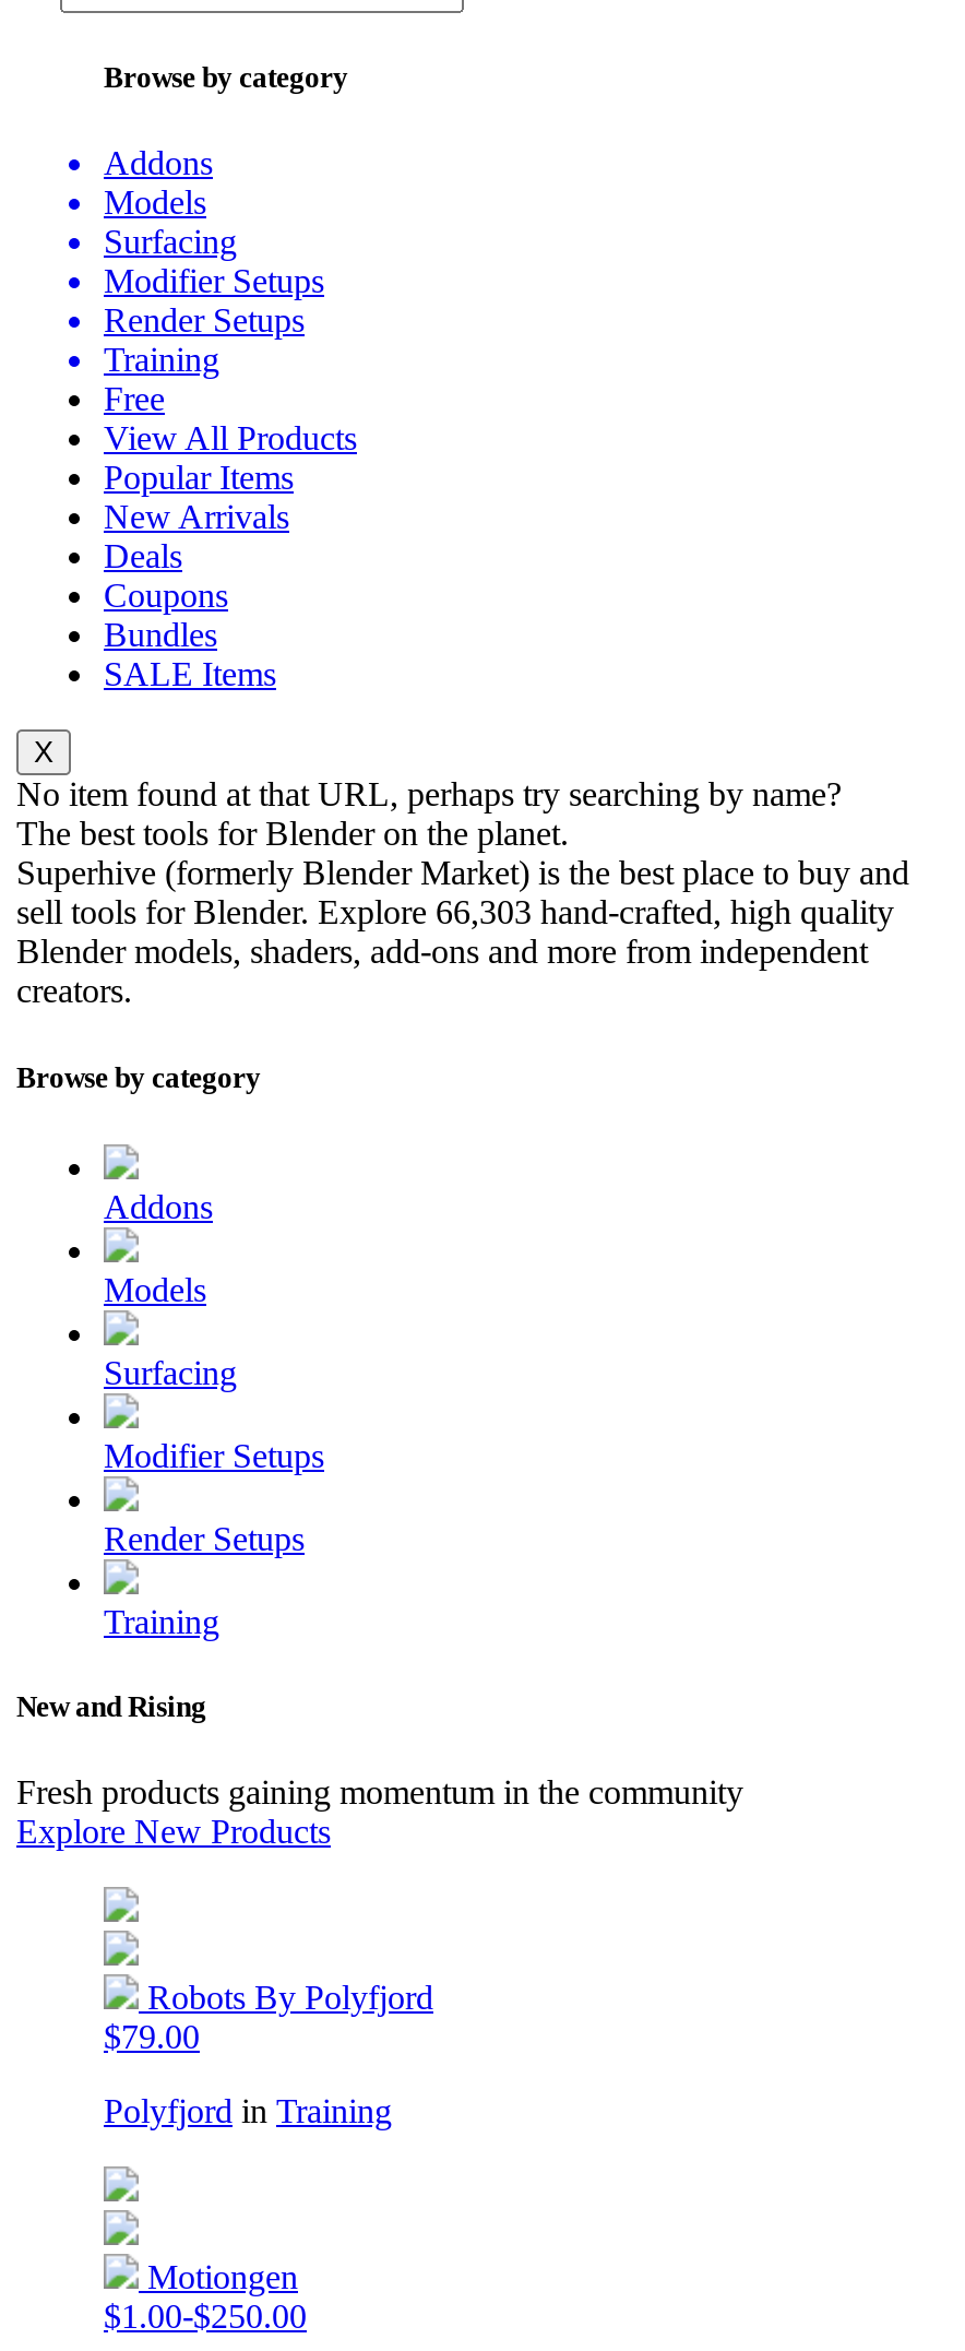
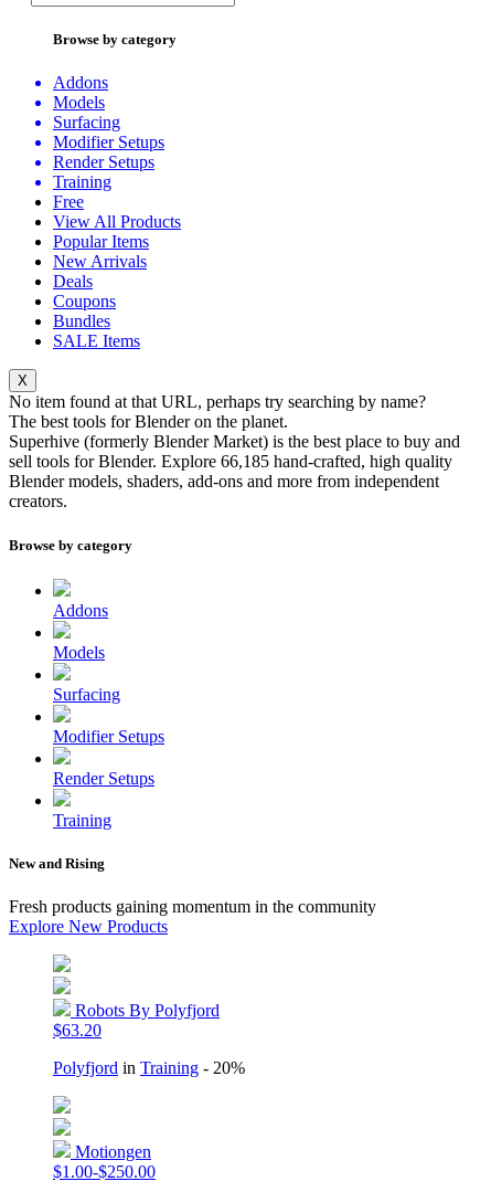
- sell tools for Blender. Explore 66,303 hand-crafted, high quality
+ sell tools for Blender. Explore 66,185 hand-crafted, high quality

- $79.00
+ $63.20

- Polyfjord in Training
+ Polyfjord in Training - 20%
